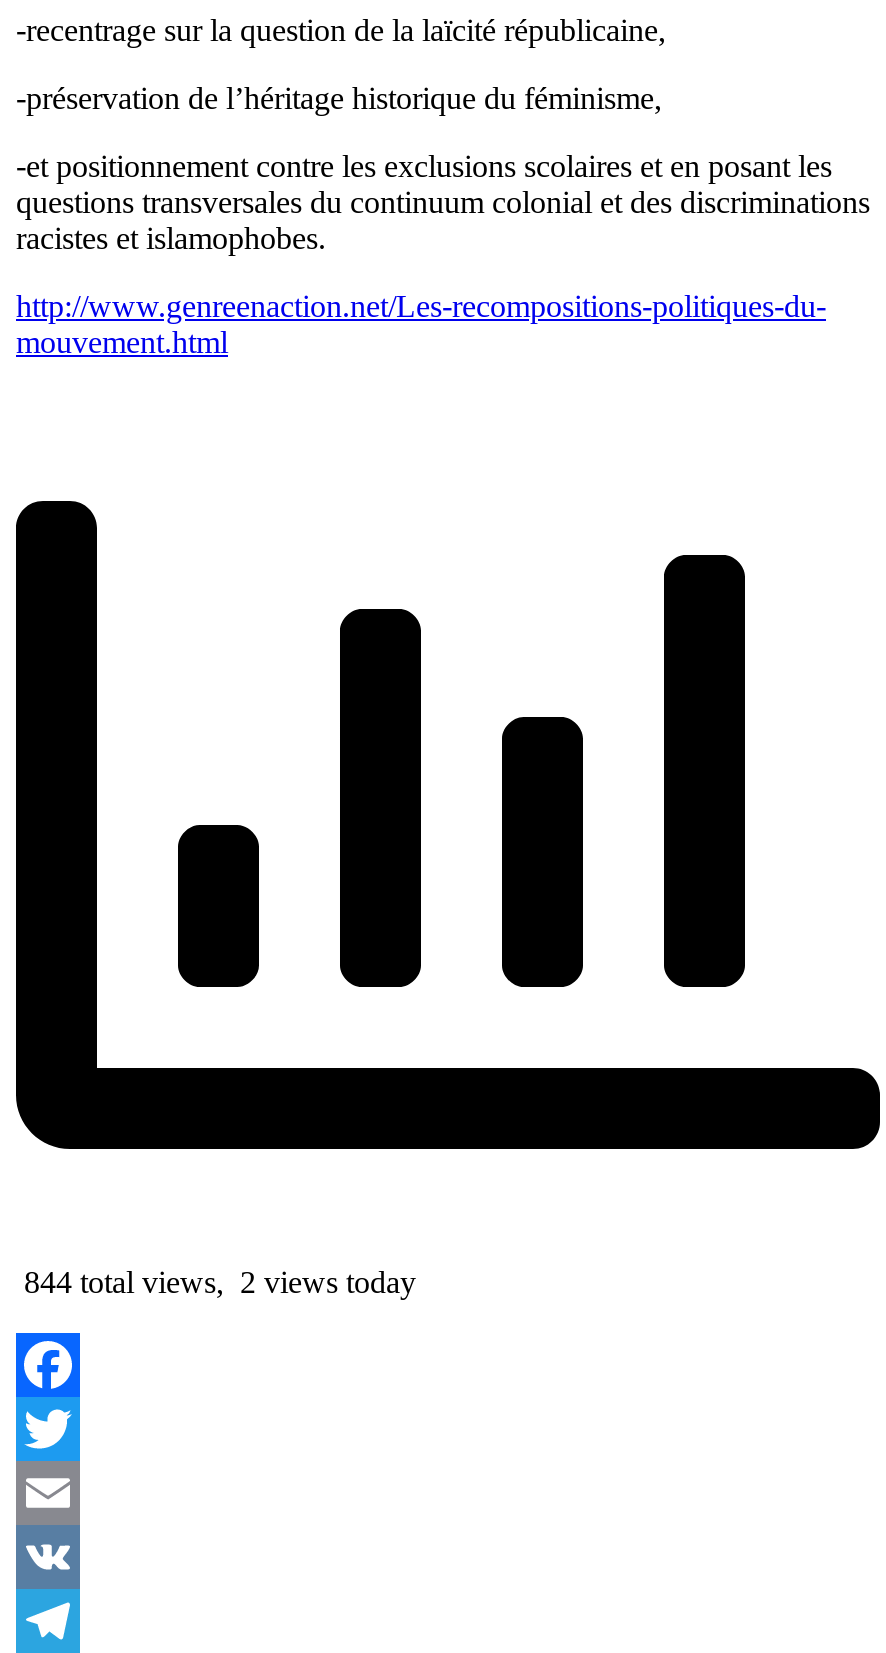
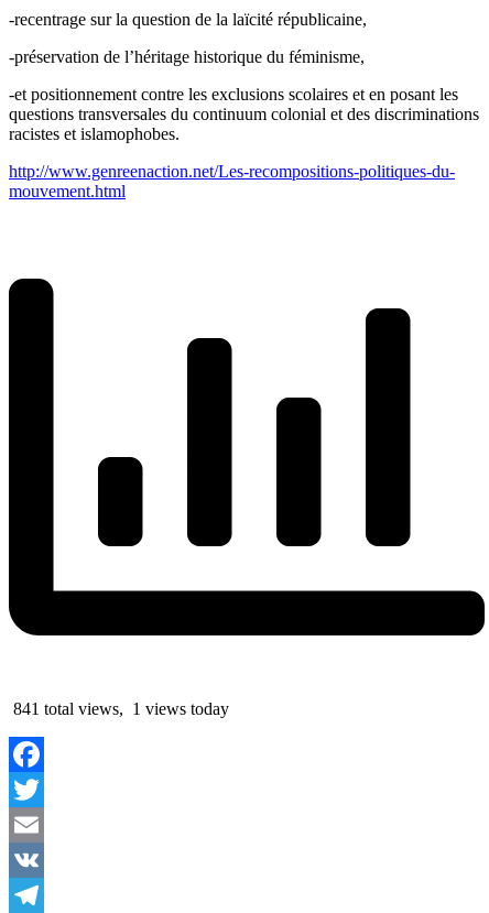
- 844 total views, 2 views today
+ 841 total views, 1 views today
